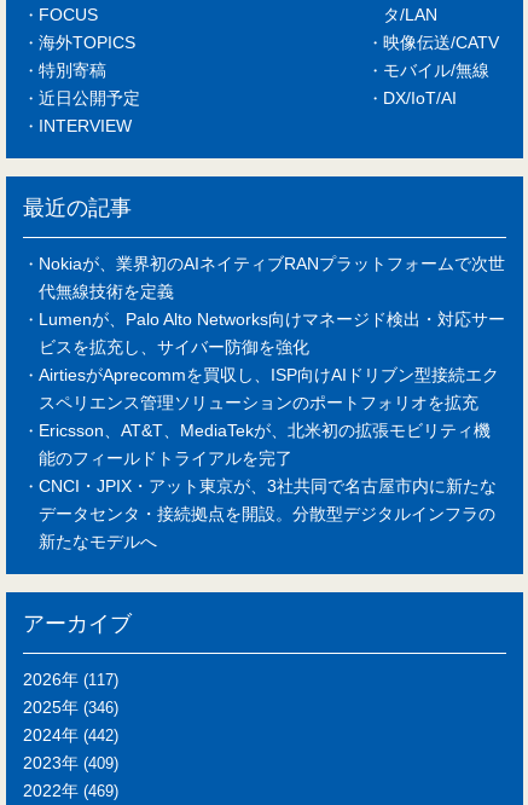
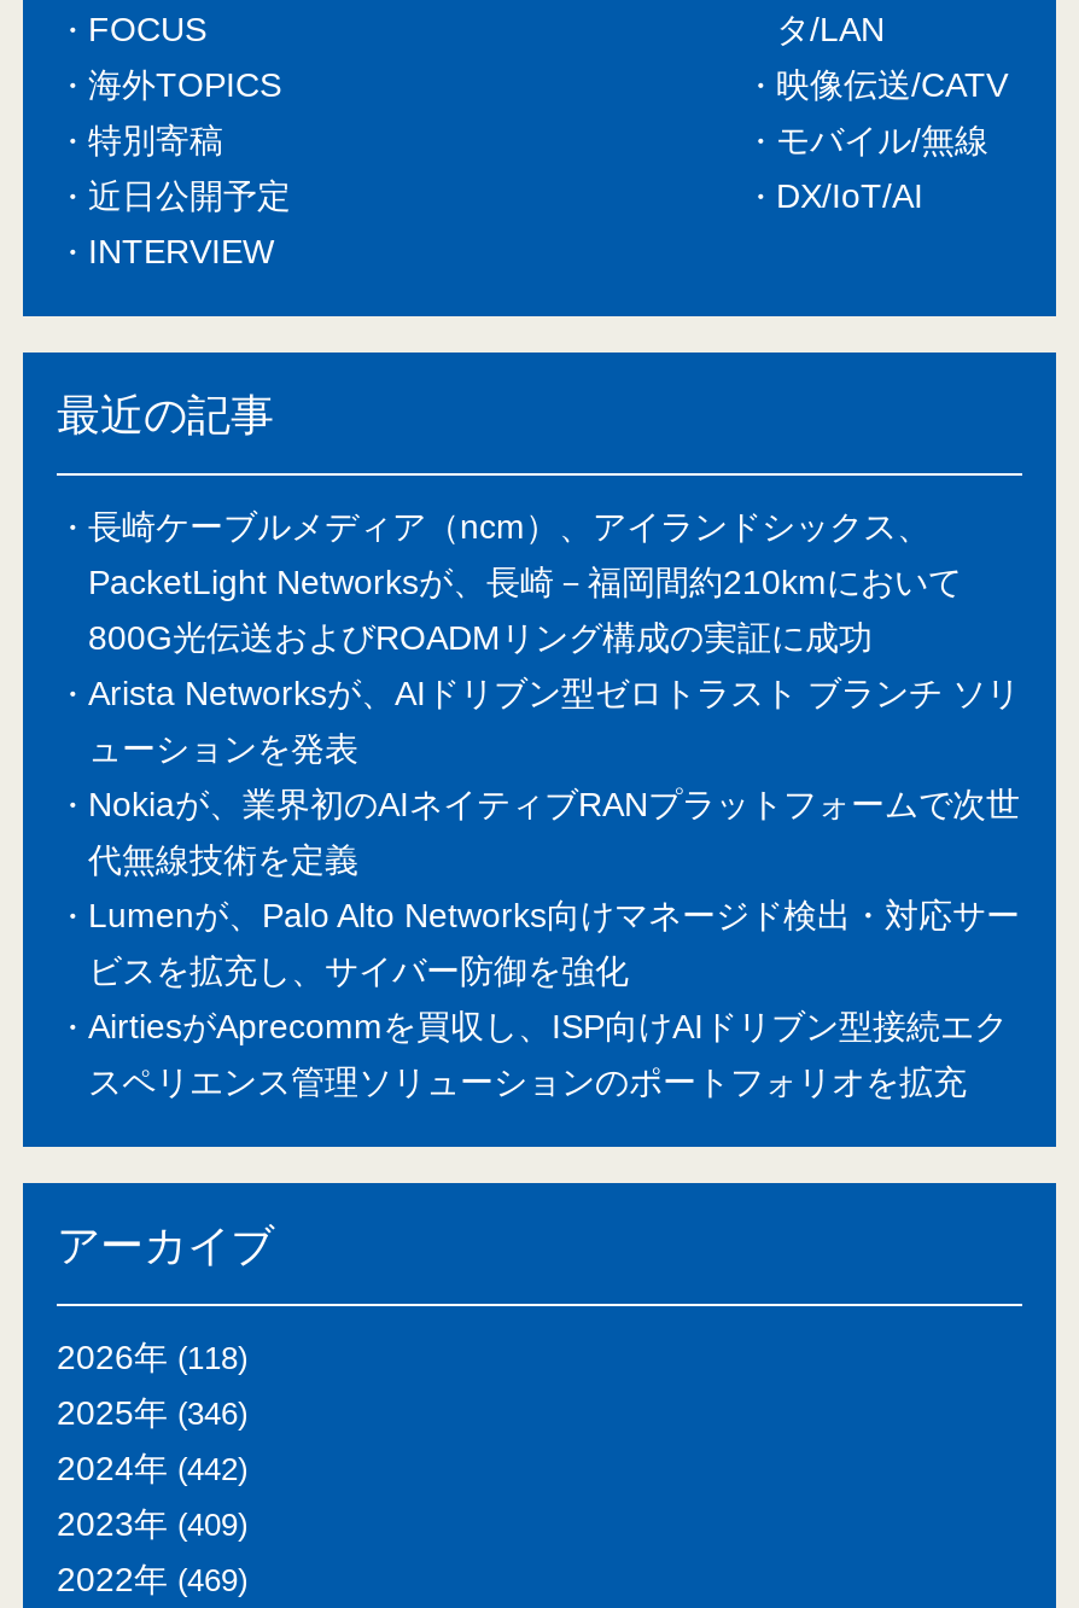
+ 長崎ケーブルメディア（ncm）、アイランドシックス、
+ PacketLight Networksが、長崎－福岡間約210kmにおいて
+ 800G光伝送およびROADMリング構成の実証に成功
+ Arista Networksが、AIドリブン型ゼロトラスト ブランチ ソリ
+ ューションを発表

moved down: Nokiaが、業界初のAIネイティブRANプラットフォームで次世 | 代無線技術を定義 | Lumenが、Palo Alto Networks向けマネージド検出・対応サー | ビスを拡充し、サイバー防御を強化 | AirtiesがAprecommを買収し、ISP向けAIドリブン型接続エク | スペリエンス管理ソリューションのポートフォリオを拡充

- Ericsson、AT&T、MediaTekが、北米初の拡張モビリティ機
- 能のフィールドトライアルを完了
- CNCI・JPIX・アット東京が、3社共同で名古屋市内に新たな
- データセンタ・接続拠点を開設。分散型デジタルインフラの
- 新たなモデルへ

- 2026年(117)
+ 2026年(118)
